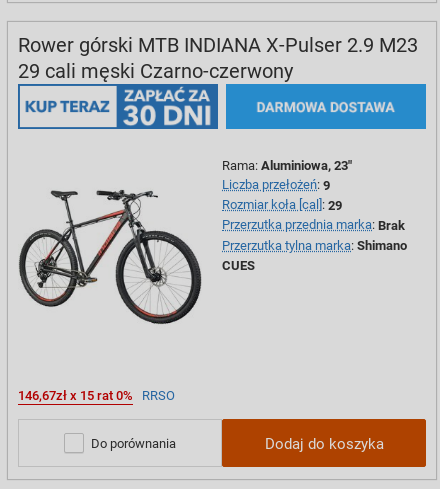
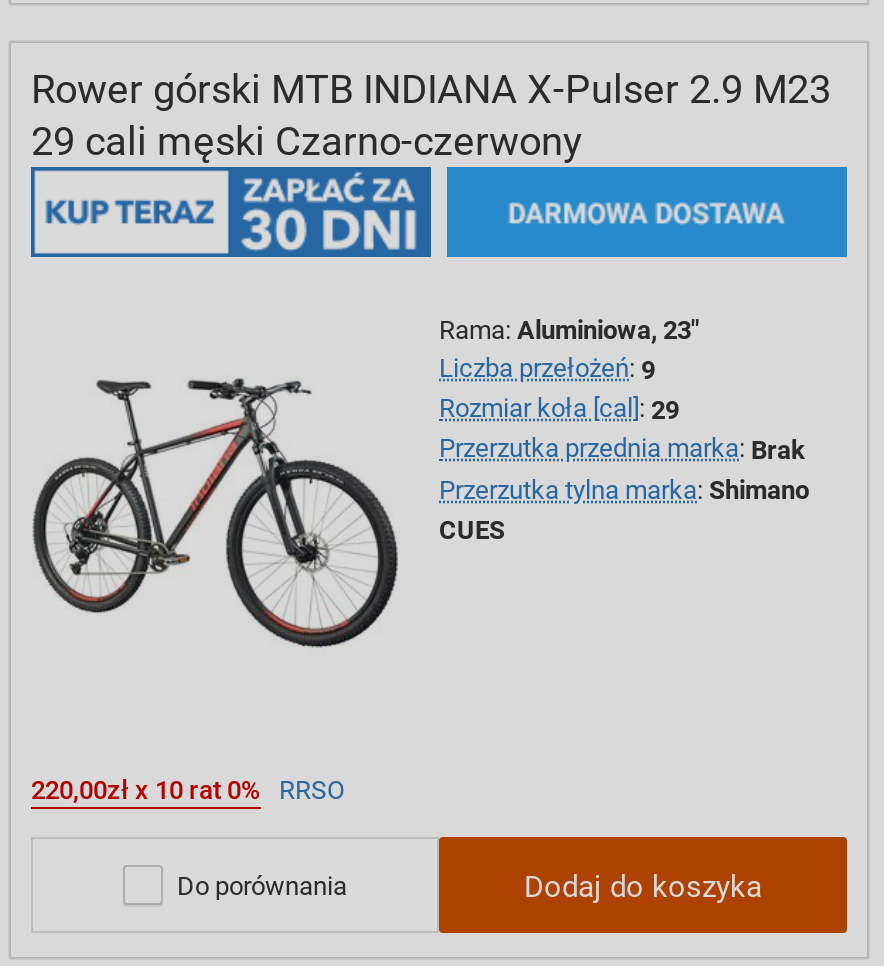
- 146,67zł x 15 rat 0% RRSO
+ 220,00zł x 10 rat 0% RRSO
